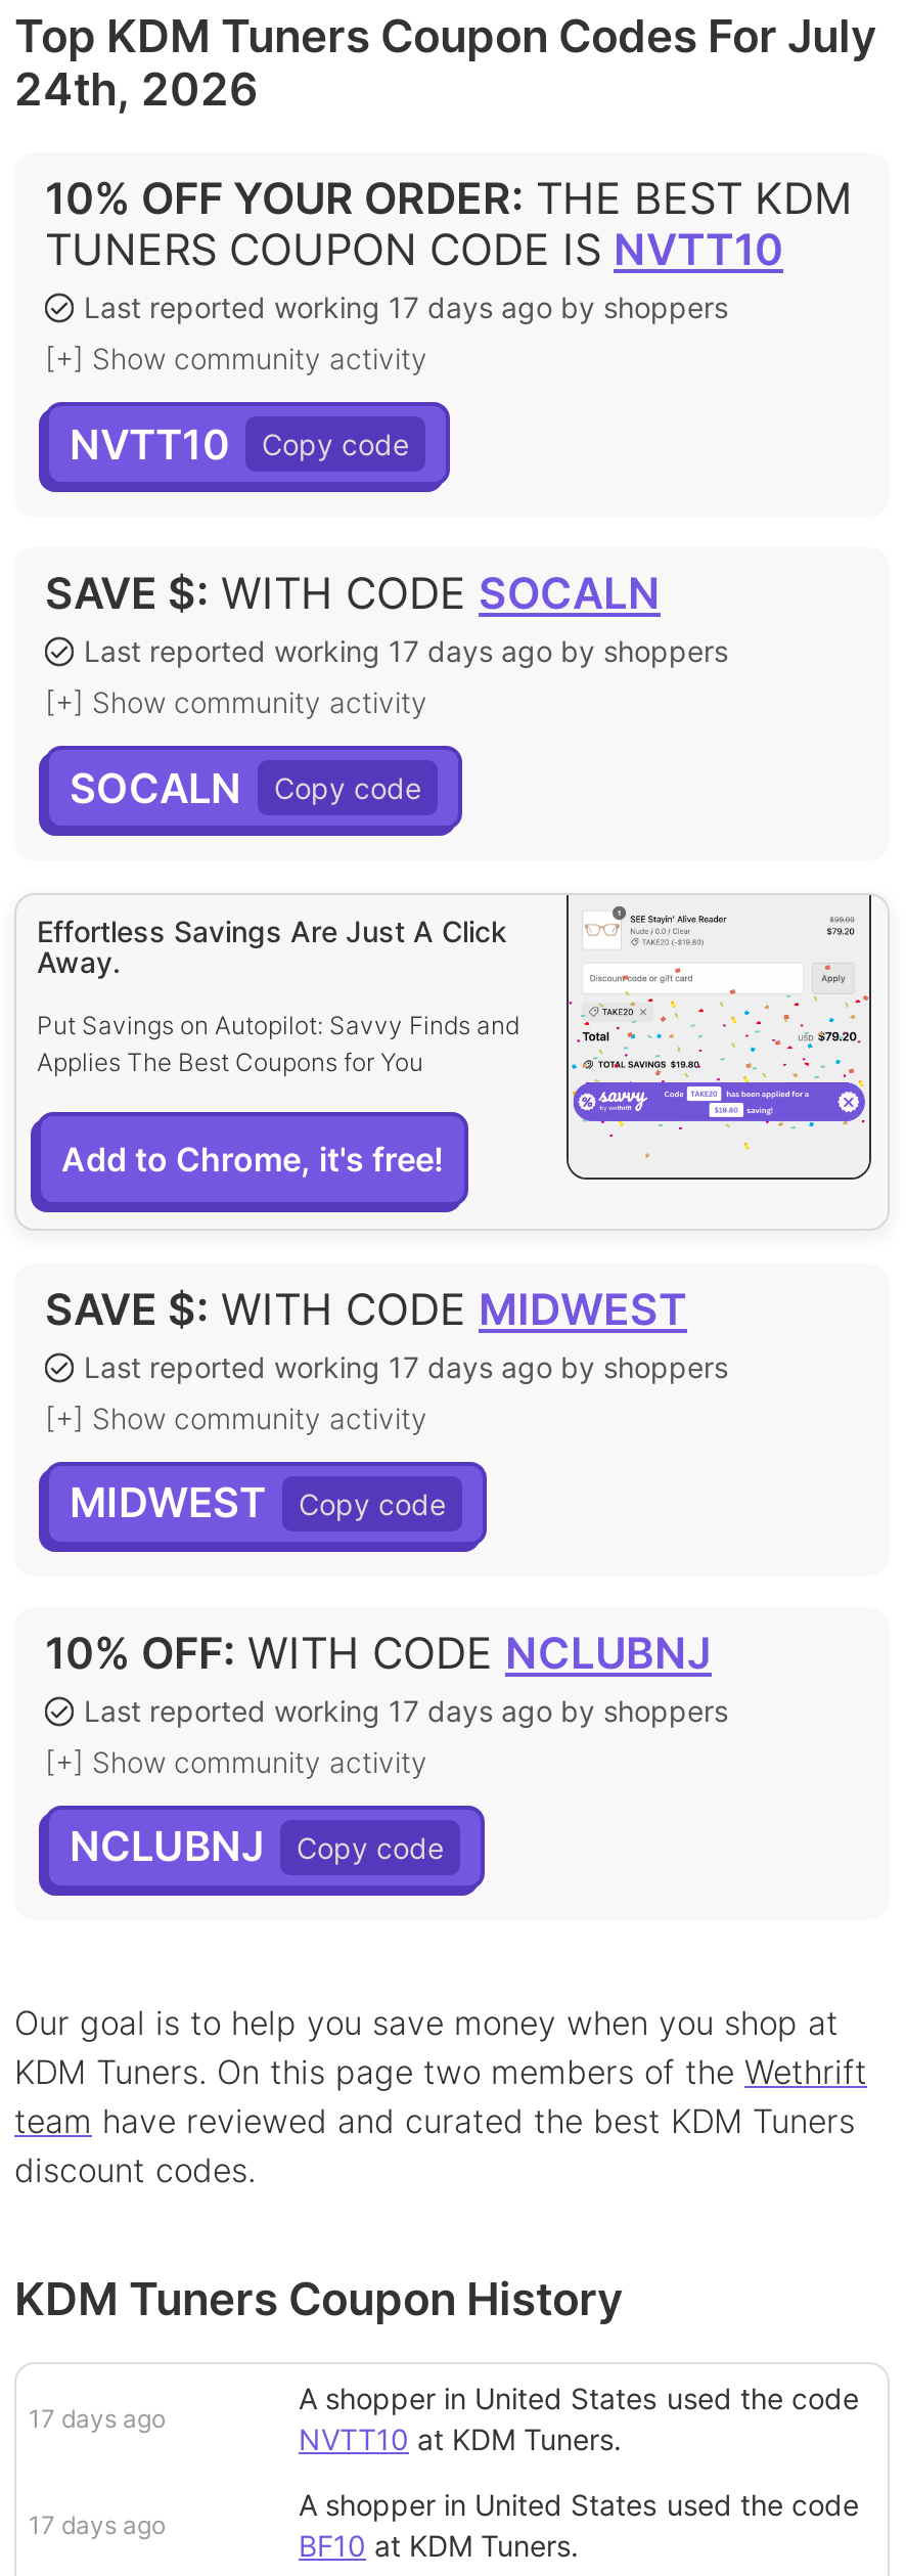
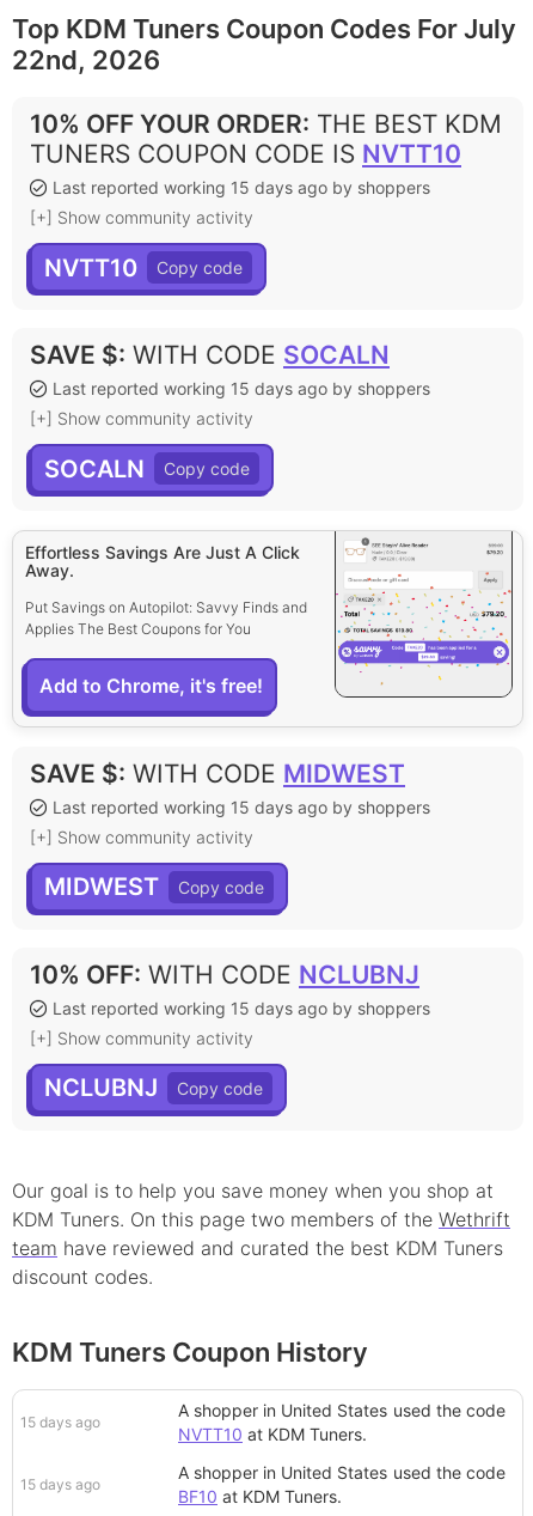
- 24th, 2026
+ 22nd, 2026

- Last reported working 17 days ago by shoppers
+ Last reported working 15 days ago by shoppers

- Last reported working 17 days ago by shoppers
+ Last reported working 15 days ago by shoppers

- Last reported working 17 days ago by shoppers
+ Last reported working 15 days ago by shoppers

- Last reported working 17 days ago by shoppers
+ Last reported working 15 days ago by shoppers

- 17 days ago
+ 15 days ago

- 17 days ago
+ 15 days ago
